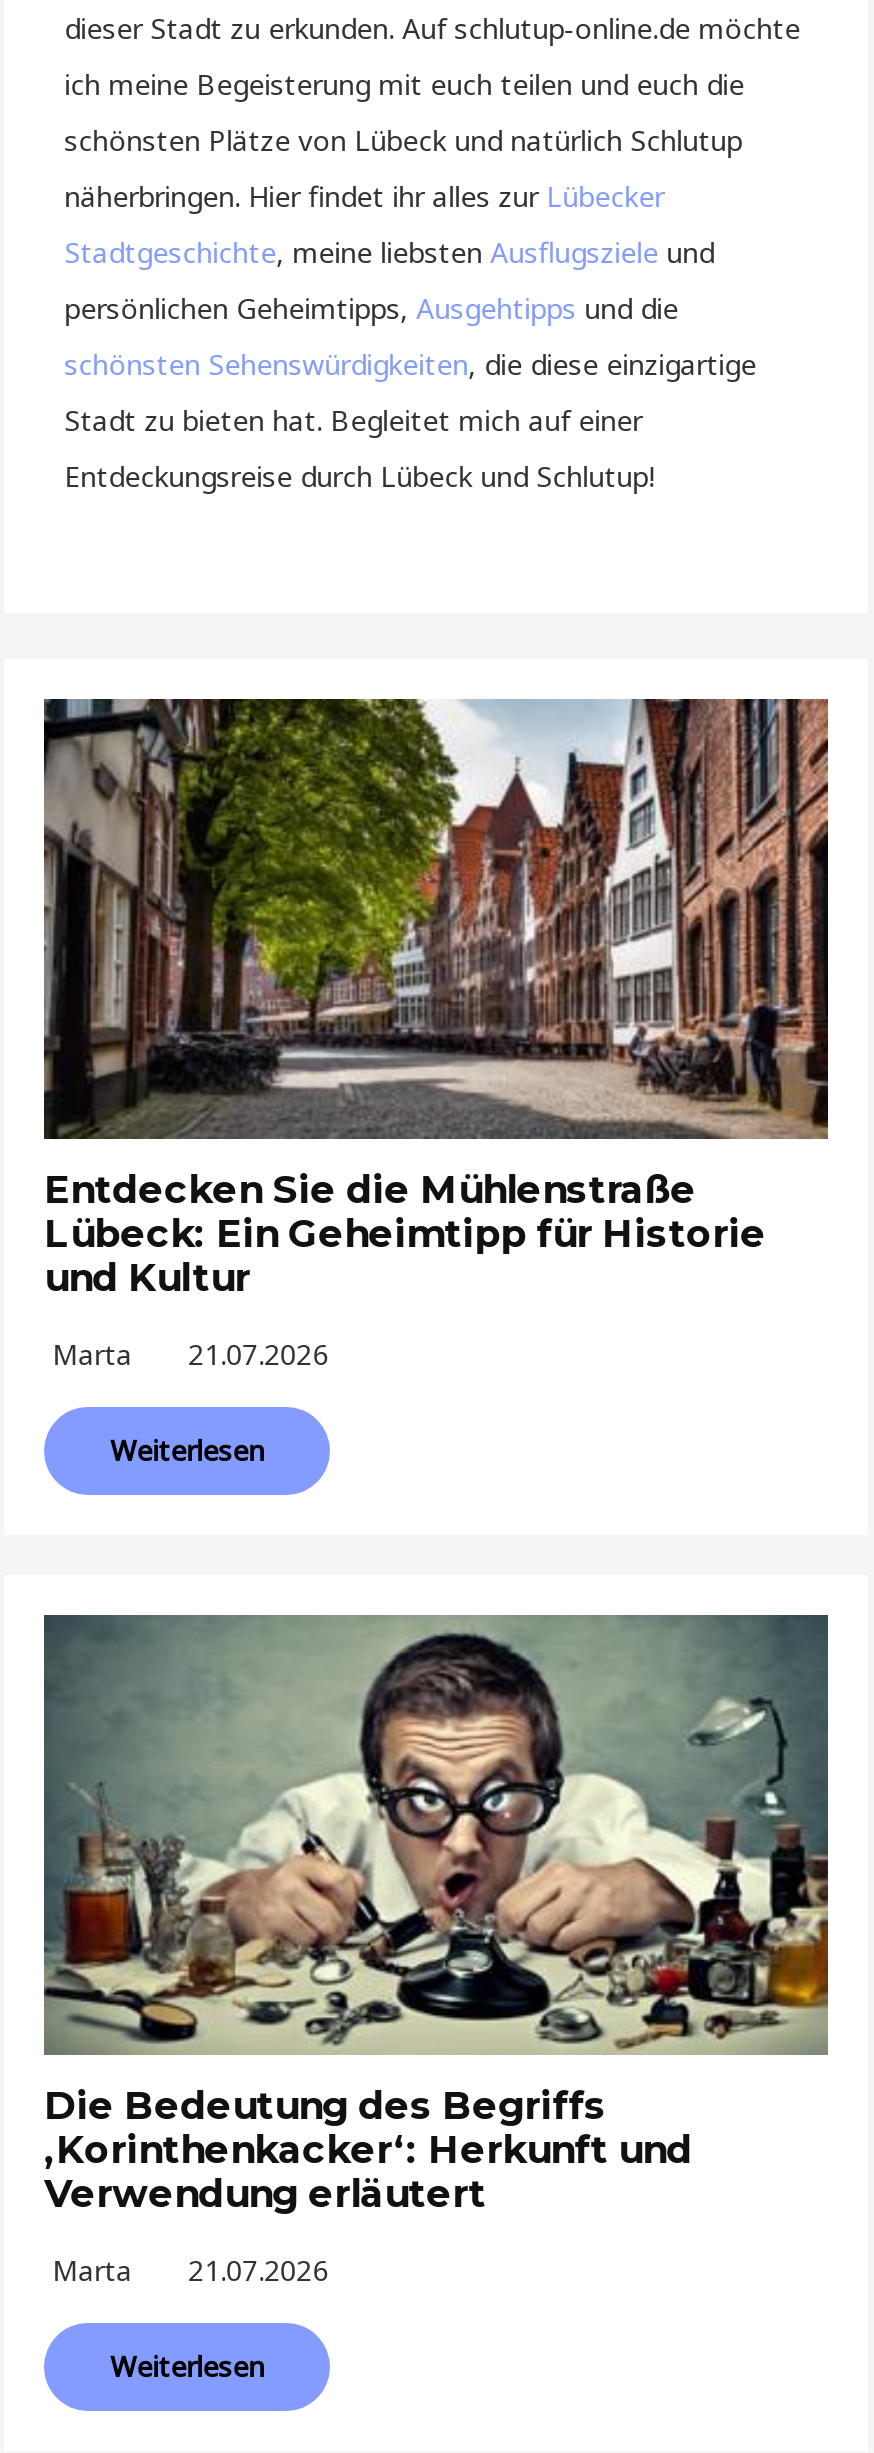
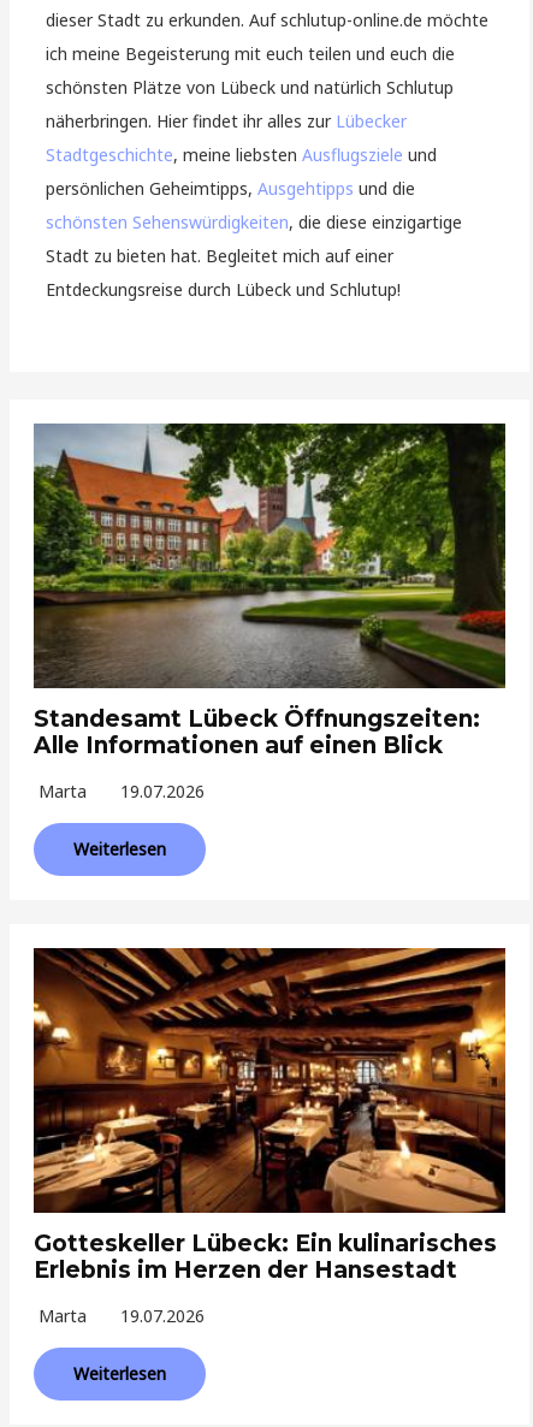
- [image]
- Entdecken Sie die Mühlenstraße
- Lübeck: Ein Geheimtipp für Historie
- und Kultur
+ [image]
+ Standesamt Lübeck Öffnungszeiten:
+ Alle Informationen auf einen Blick

- Marta 21.07.2026
+ Marta 19.07.2026

- [image]
- Die Bedeutung des Begriffs
- ‚Korinthenkacker‘: Herkunft und
- Verwendung erläutert
+ [image]
+ Gotteskeller Lübeck: Ein kulinarisches
+ Erlebnis im Herzen der Hansestadt

- Marta 21.07.2026
+ Marta 19.07.2026
